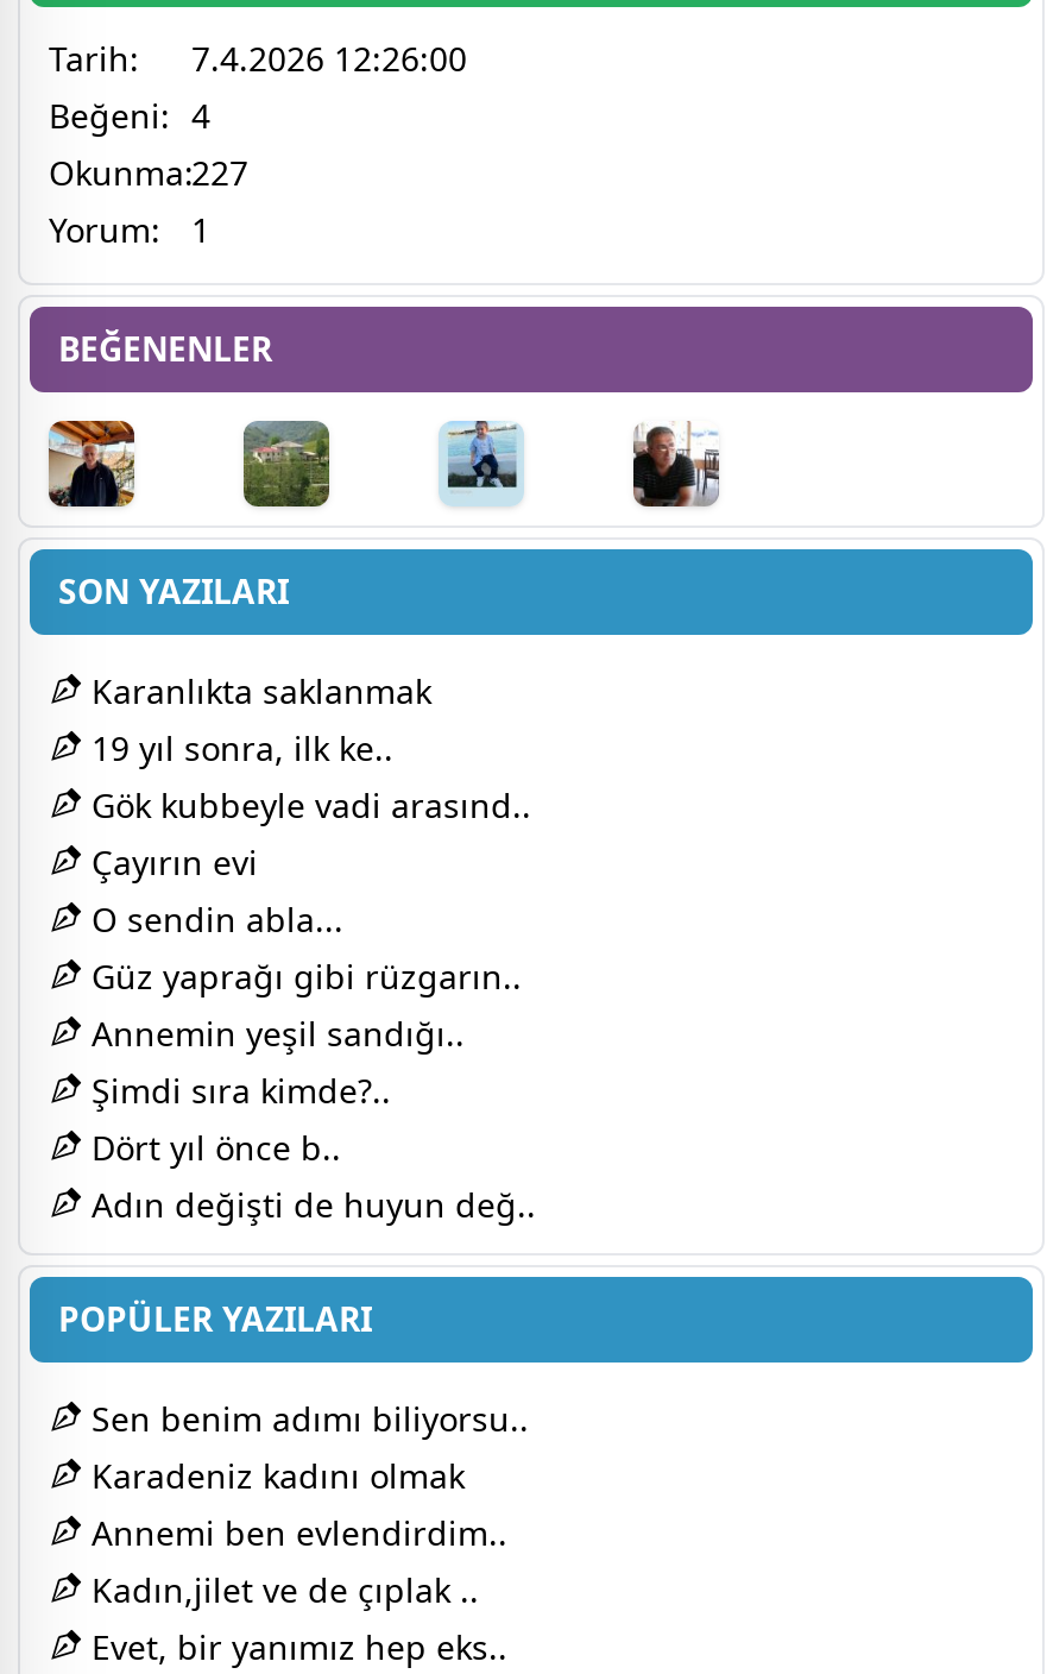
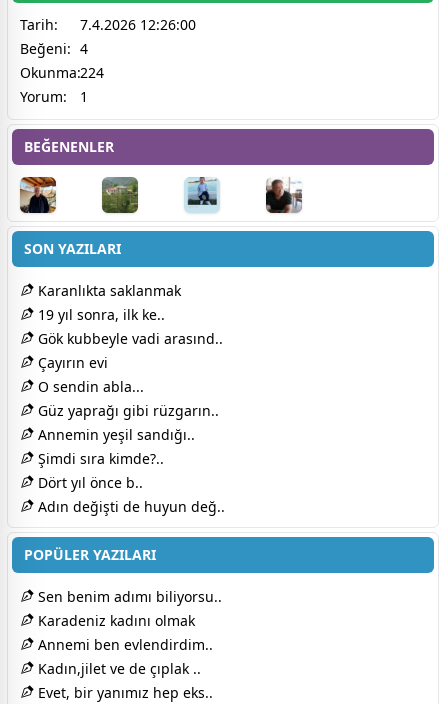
- Okunma:227
+ Okunma:224
